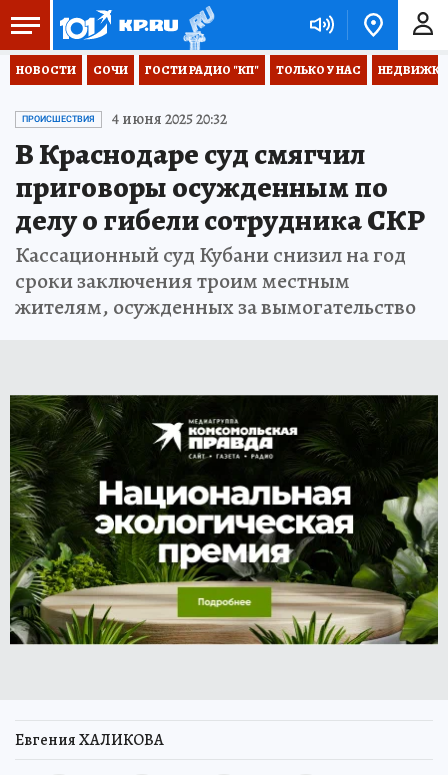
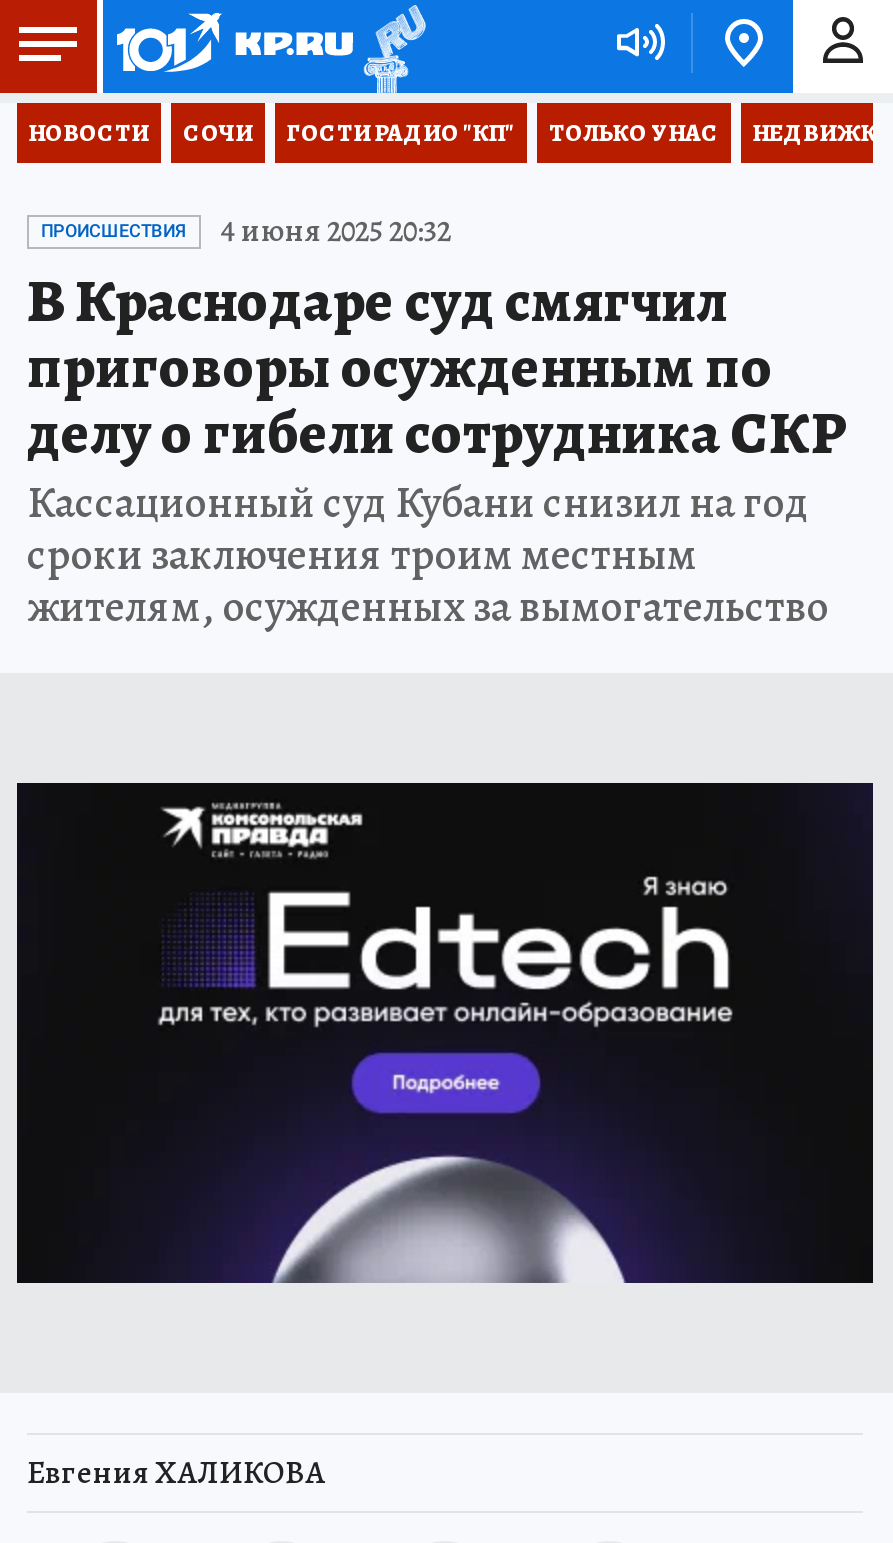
- [image]
+ [image]
